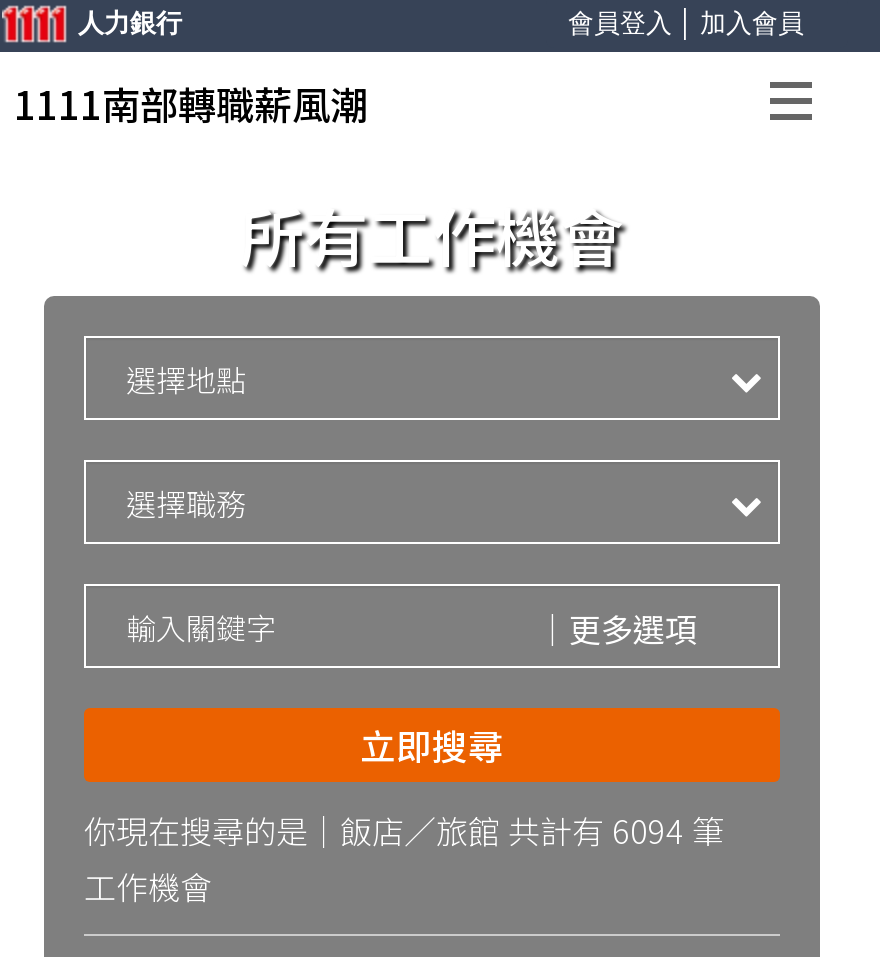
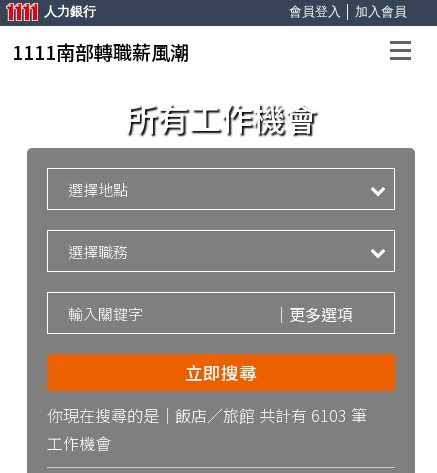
- 你現在搜尋的是｜飯店／旅館 共計有6094筆
+ 你現在搜尋的是｜飯店／旅館 共計有6103筆
